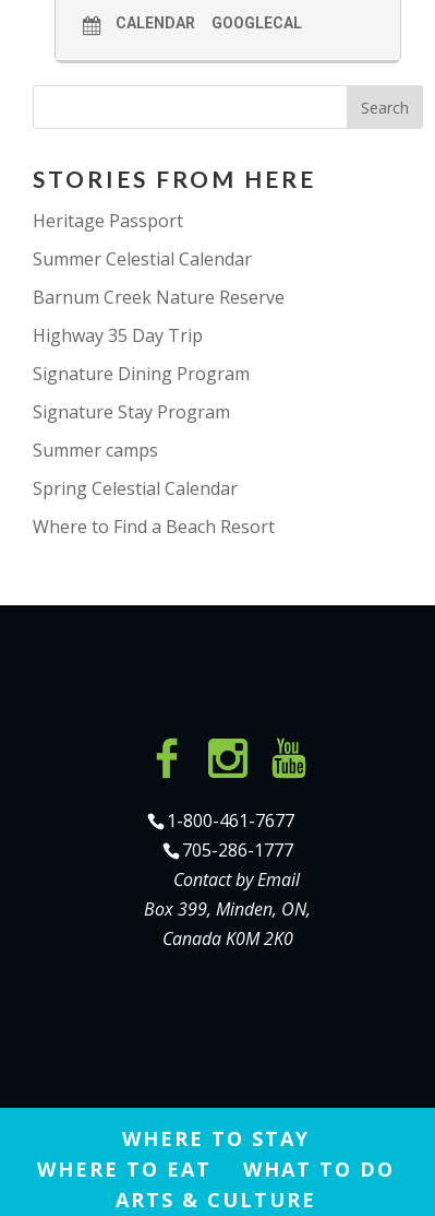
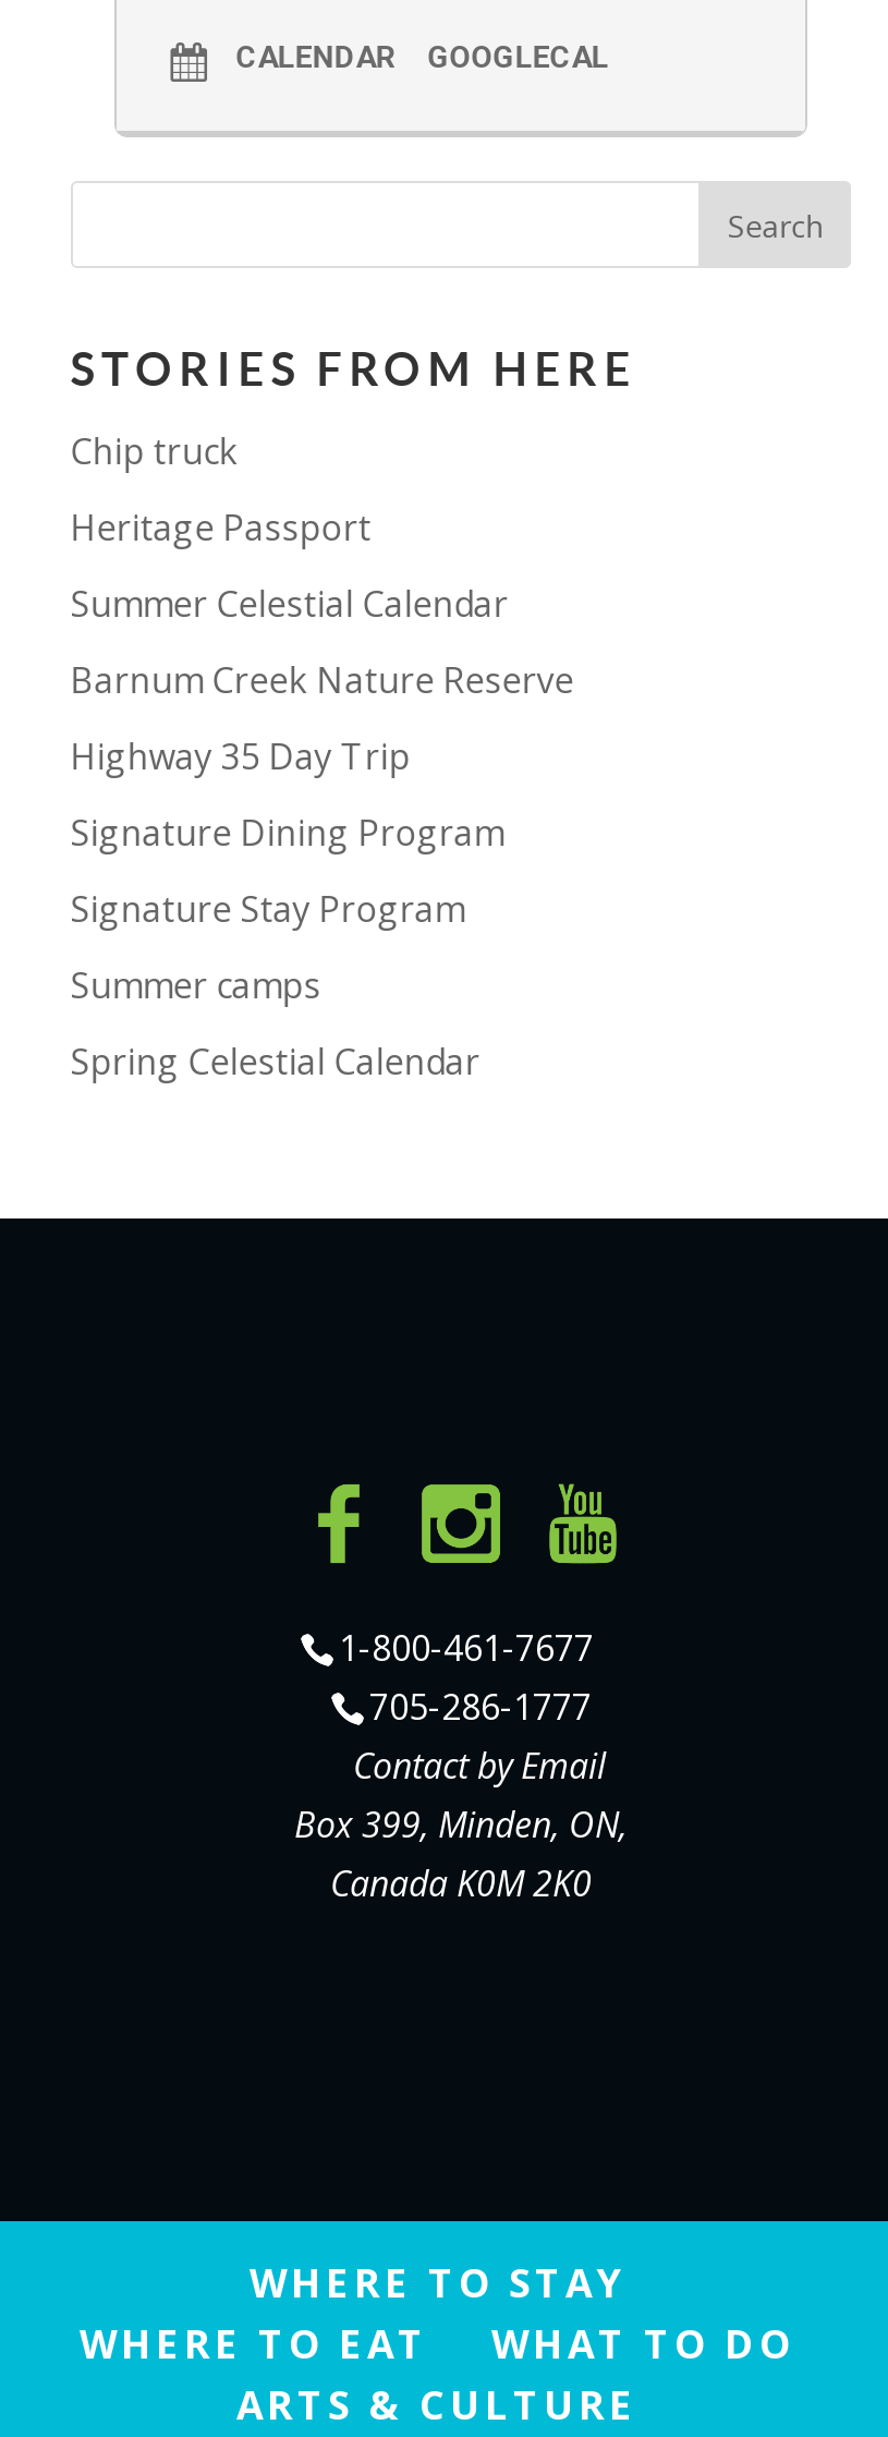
+ Chip truck

moved down: Heritage Passport | Summer Celestial Calendar | Barnum Creek Nature Reserve | Highway 35 Day Trip | Signature Dining Program | Signature Stay Program | Summer camps | Spring Celestial Calendar

- Where to Find a Beach Resort
